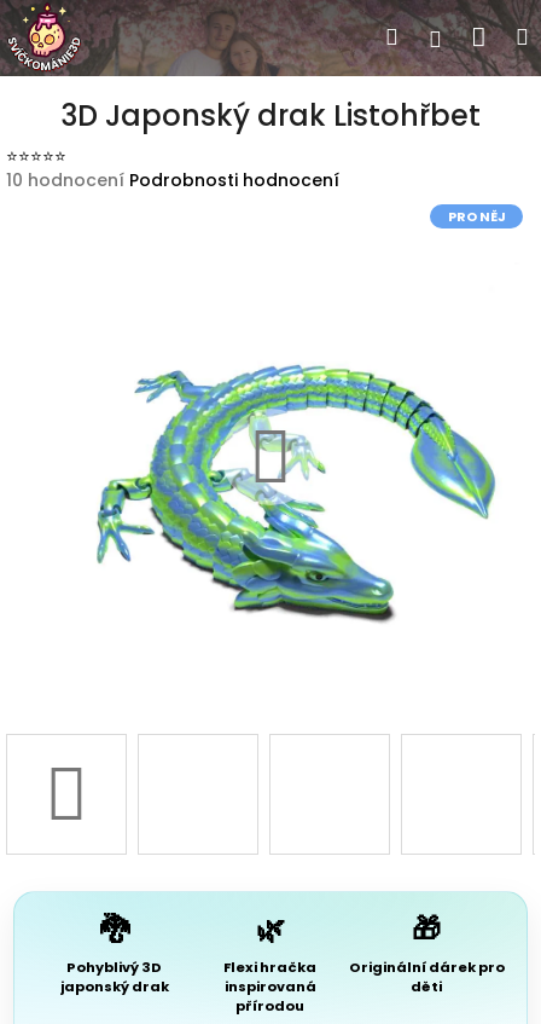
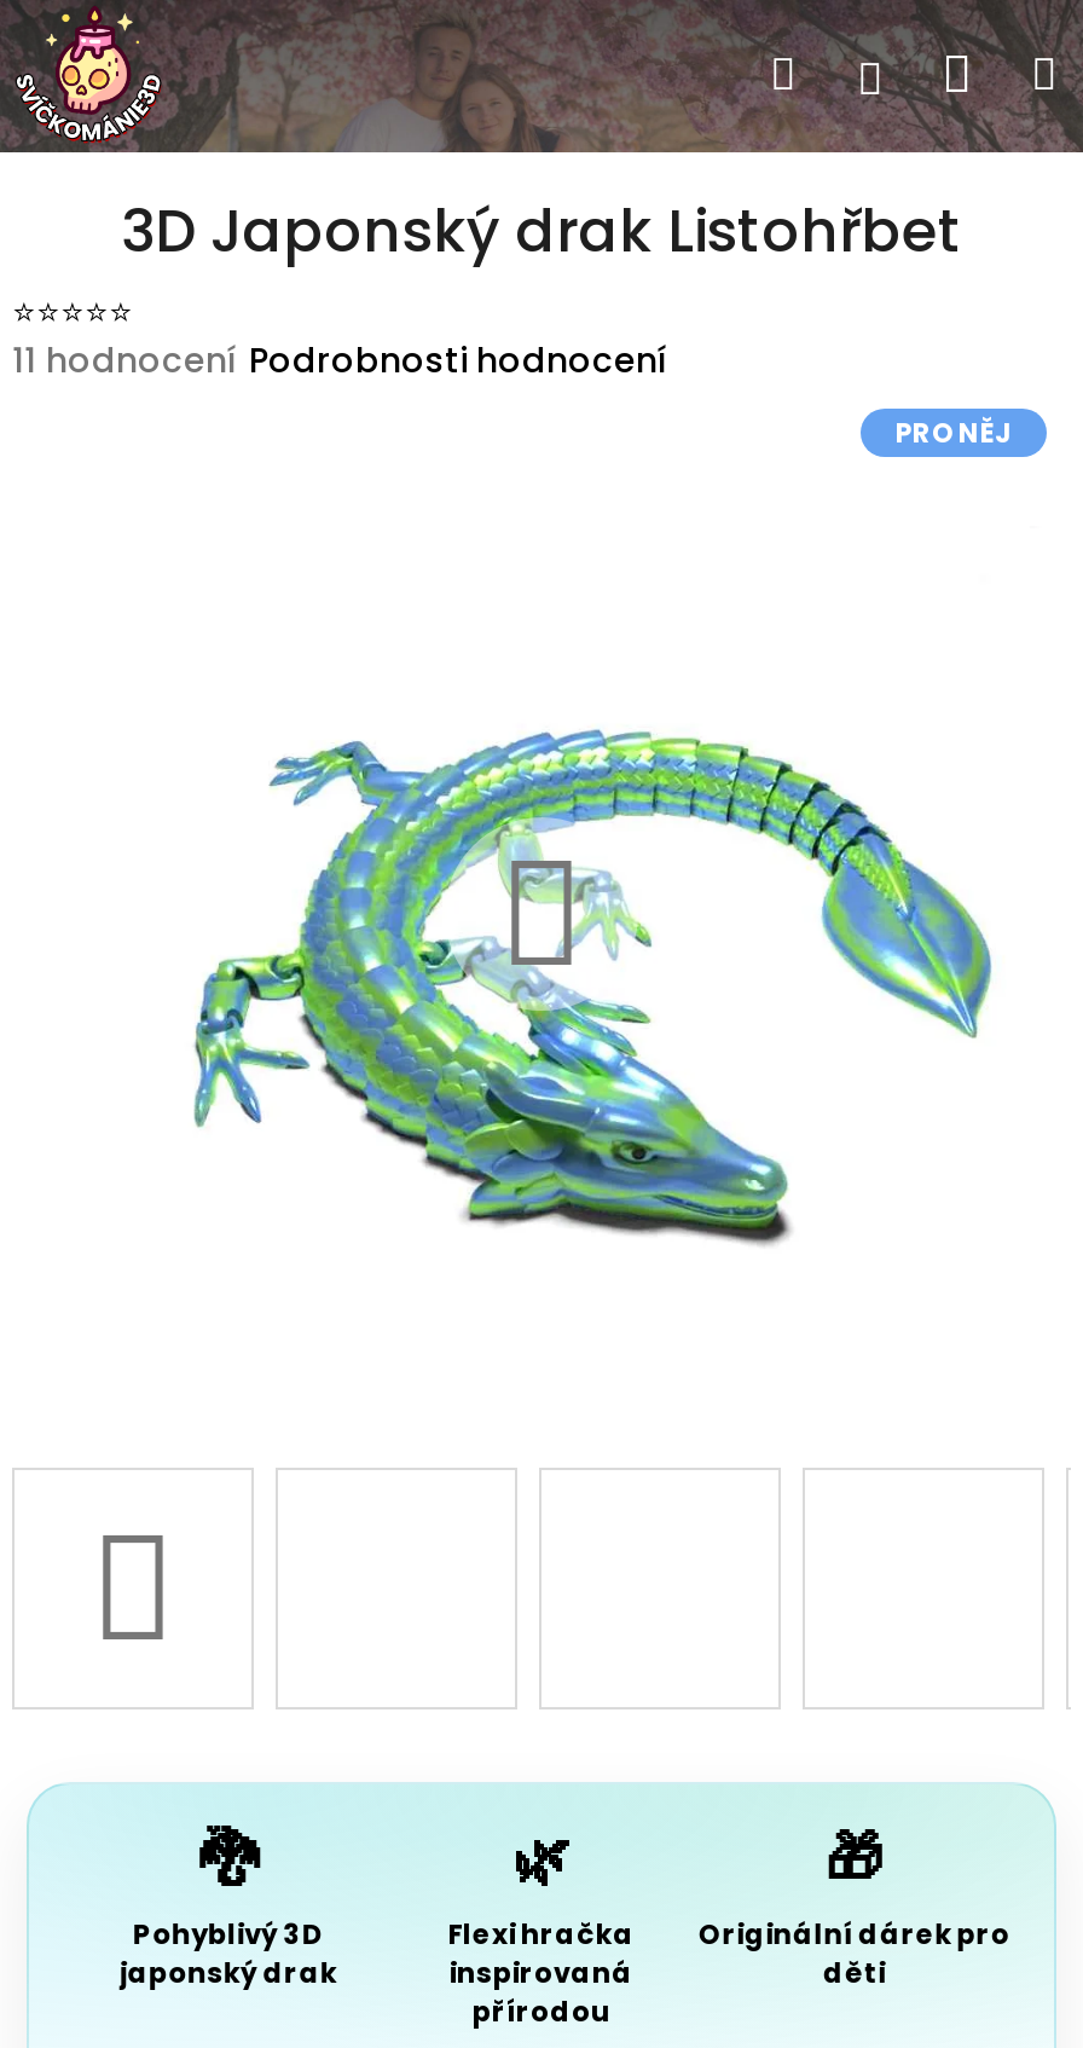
- 10 hodnocení Podrobnosti hodnocení
+ 11 hodnocení Podrobnosti hodnocení
